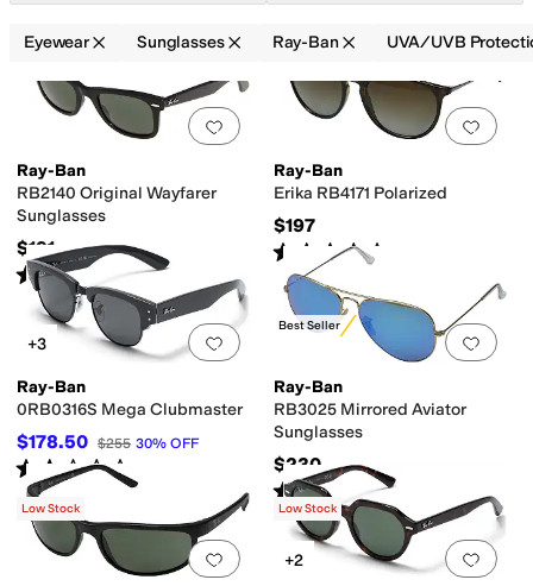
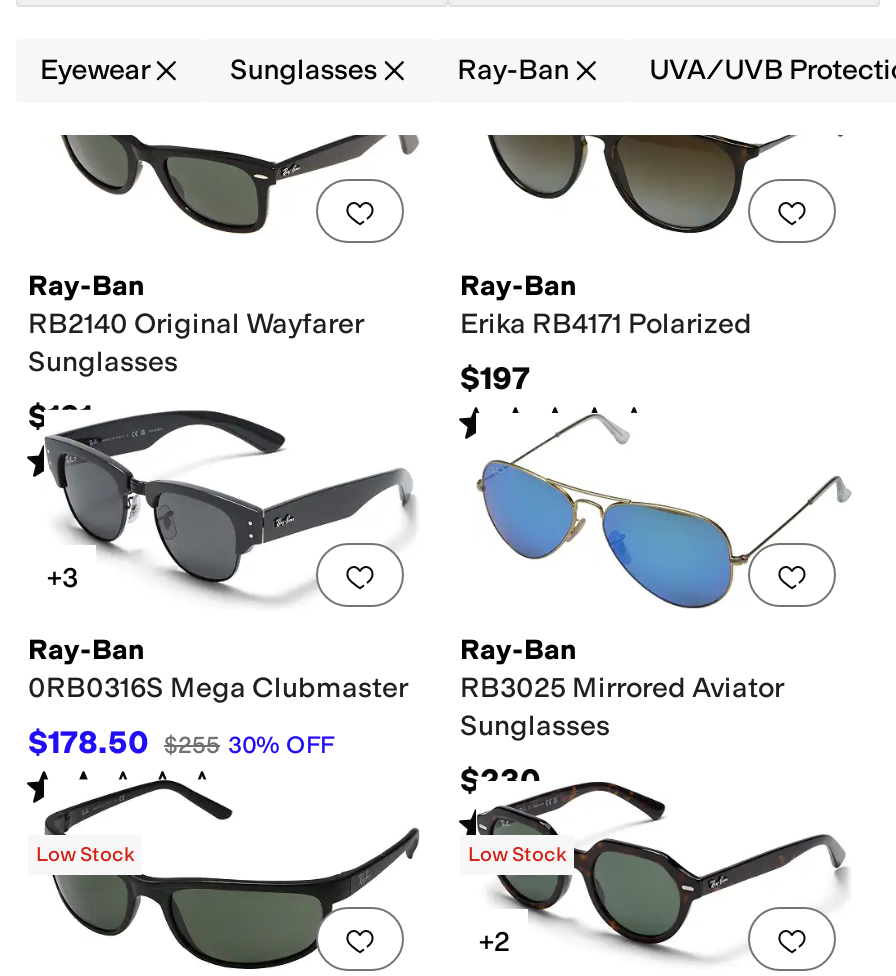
- Best Seller
